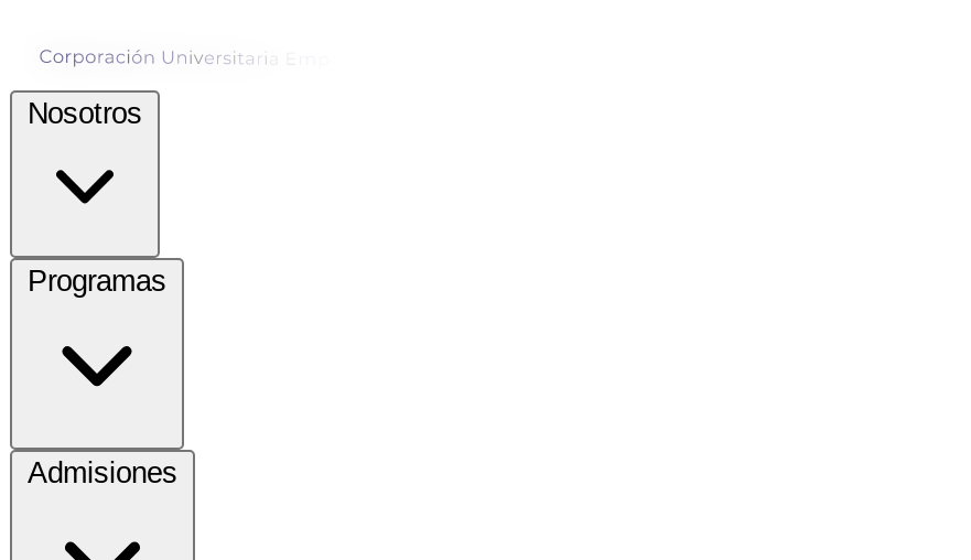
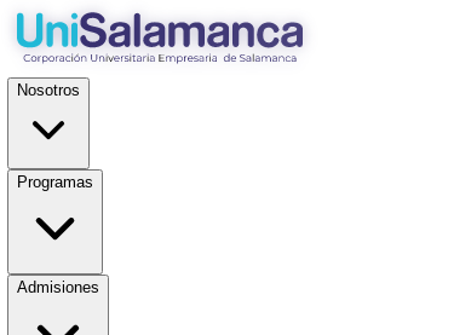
+ [image]
